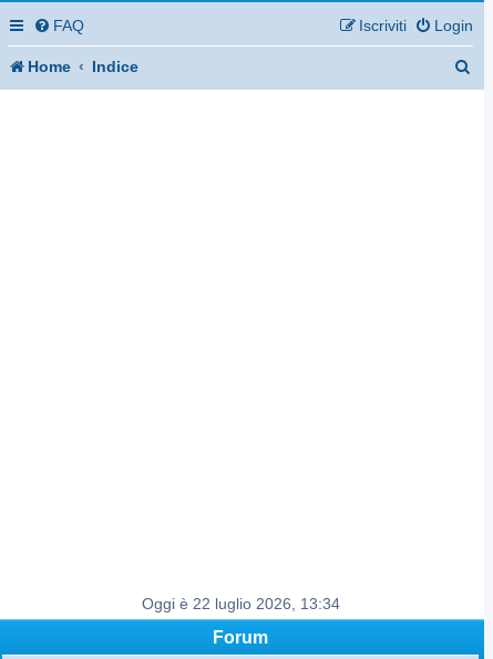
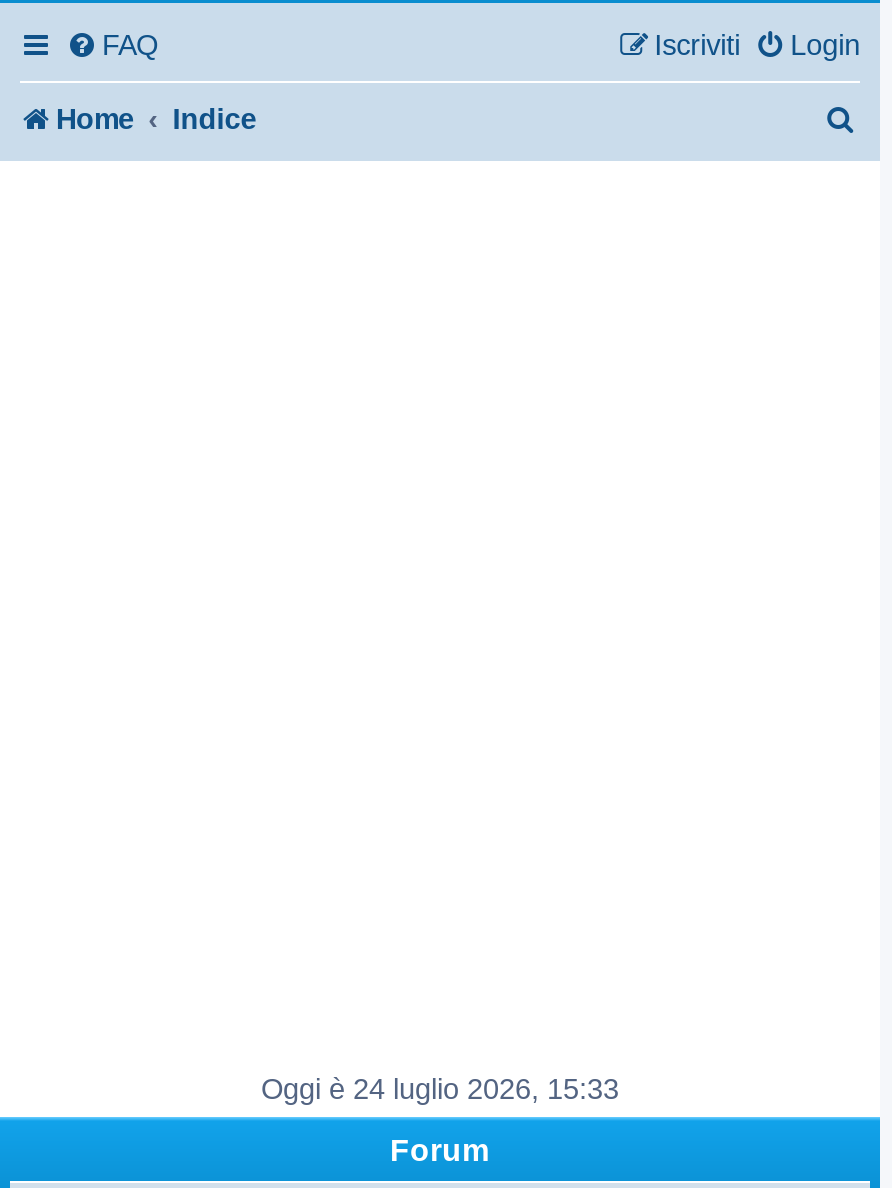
- Oggi è 22 luglio 2026, 13:34
+ Oggi è 24 luglio 2026, 15:33
